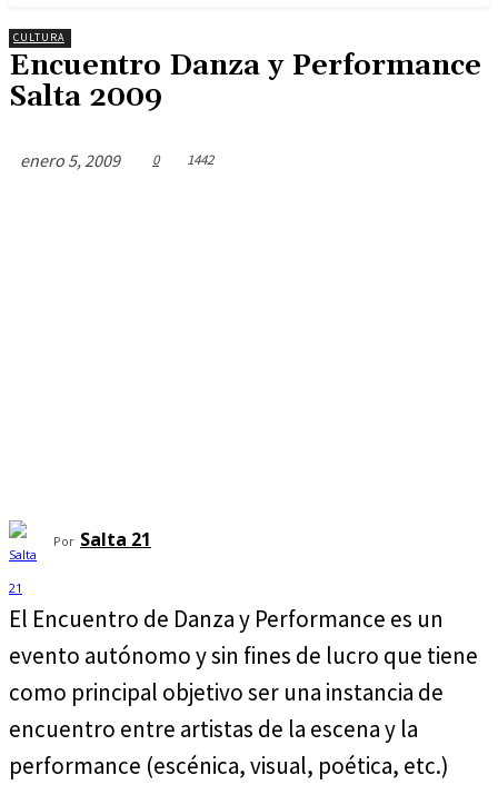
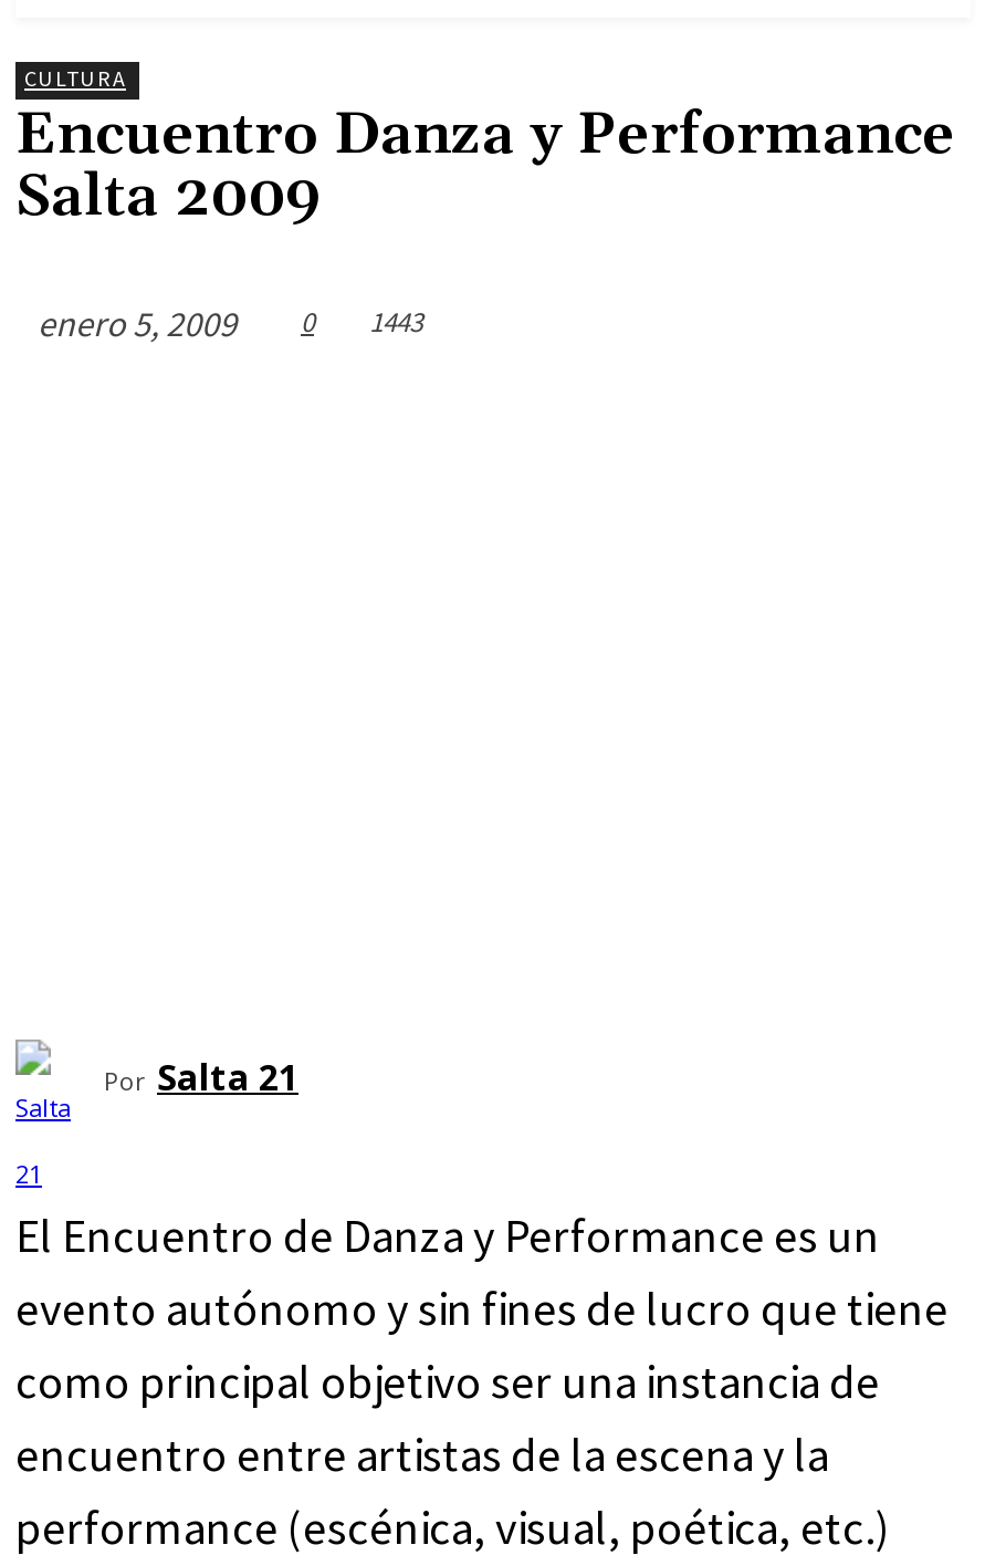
- enero 5, 2009 0 1442
+ enero 5, 2009 0 1443
